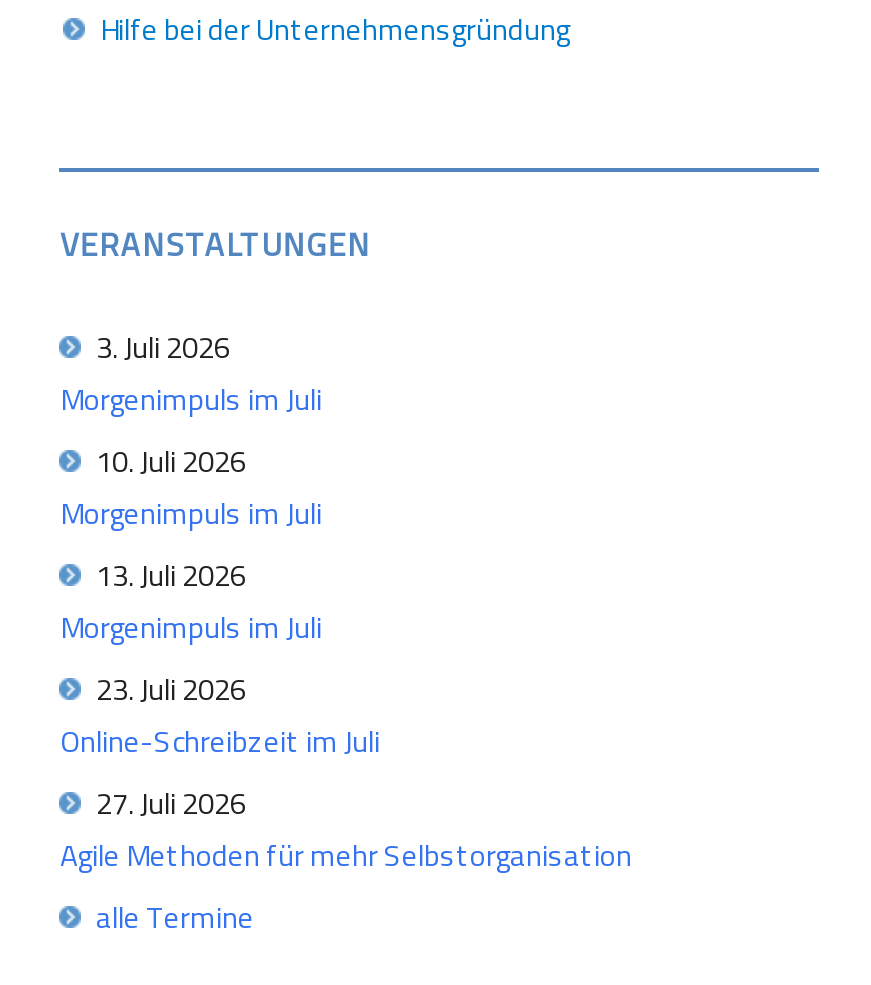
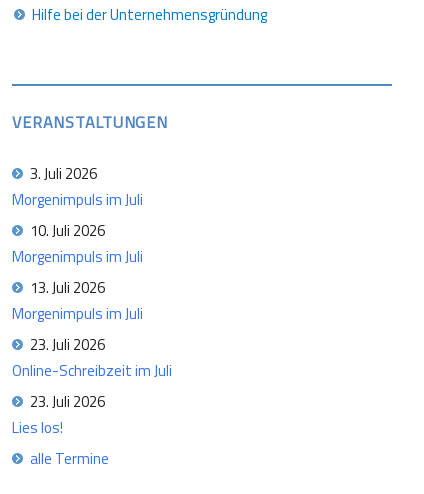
- 27. Juli 2026
- Agile Methoden für mehr Selbstorganisation
+ 23. Juli 2026
+ Lies los!
